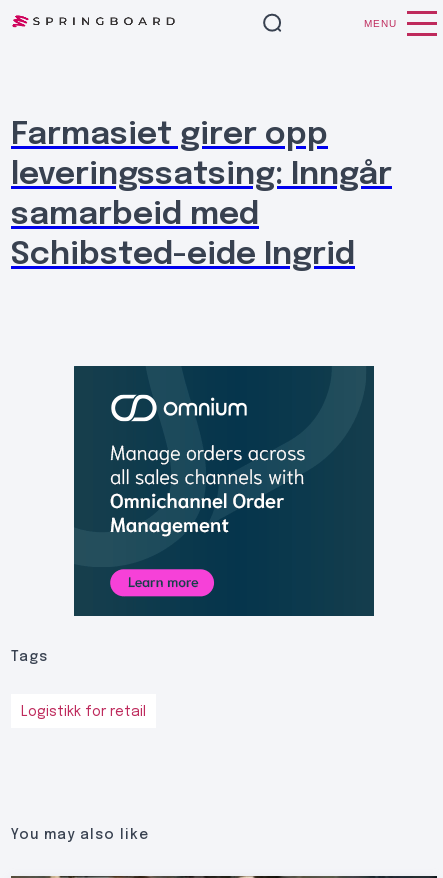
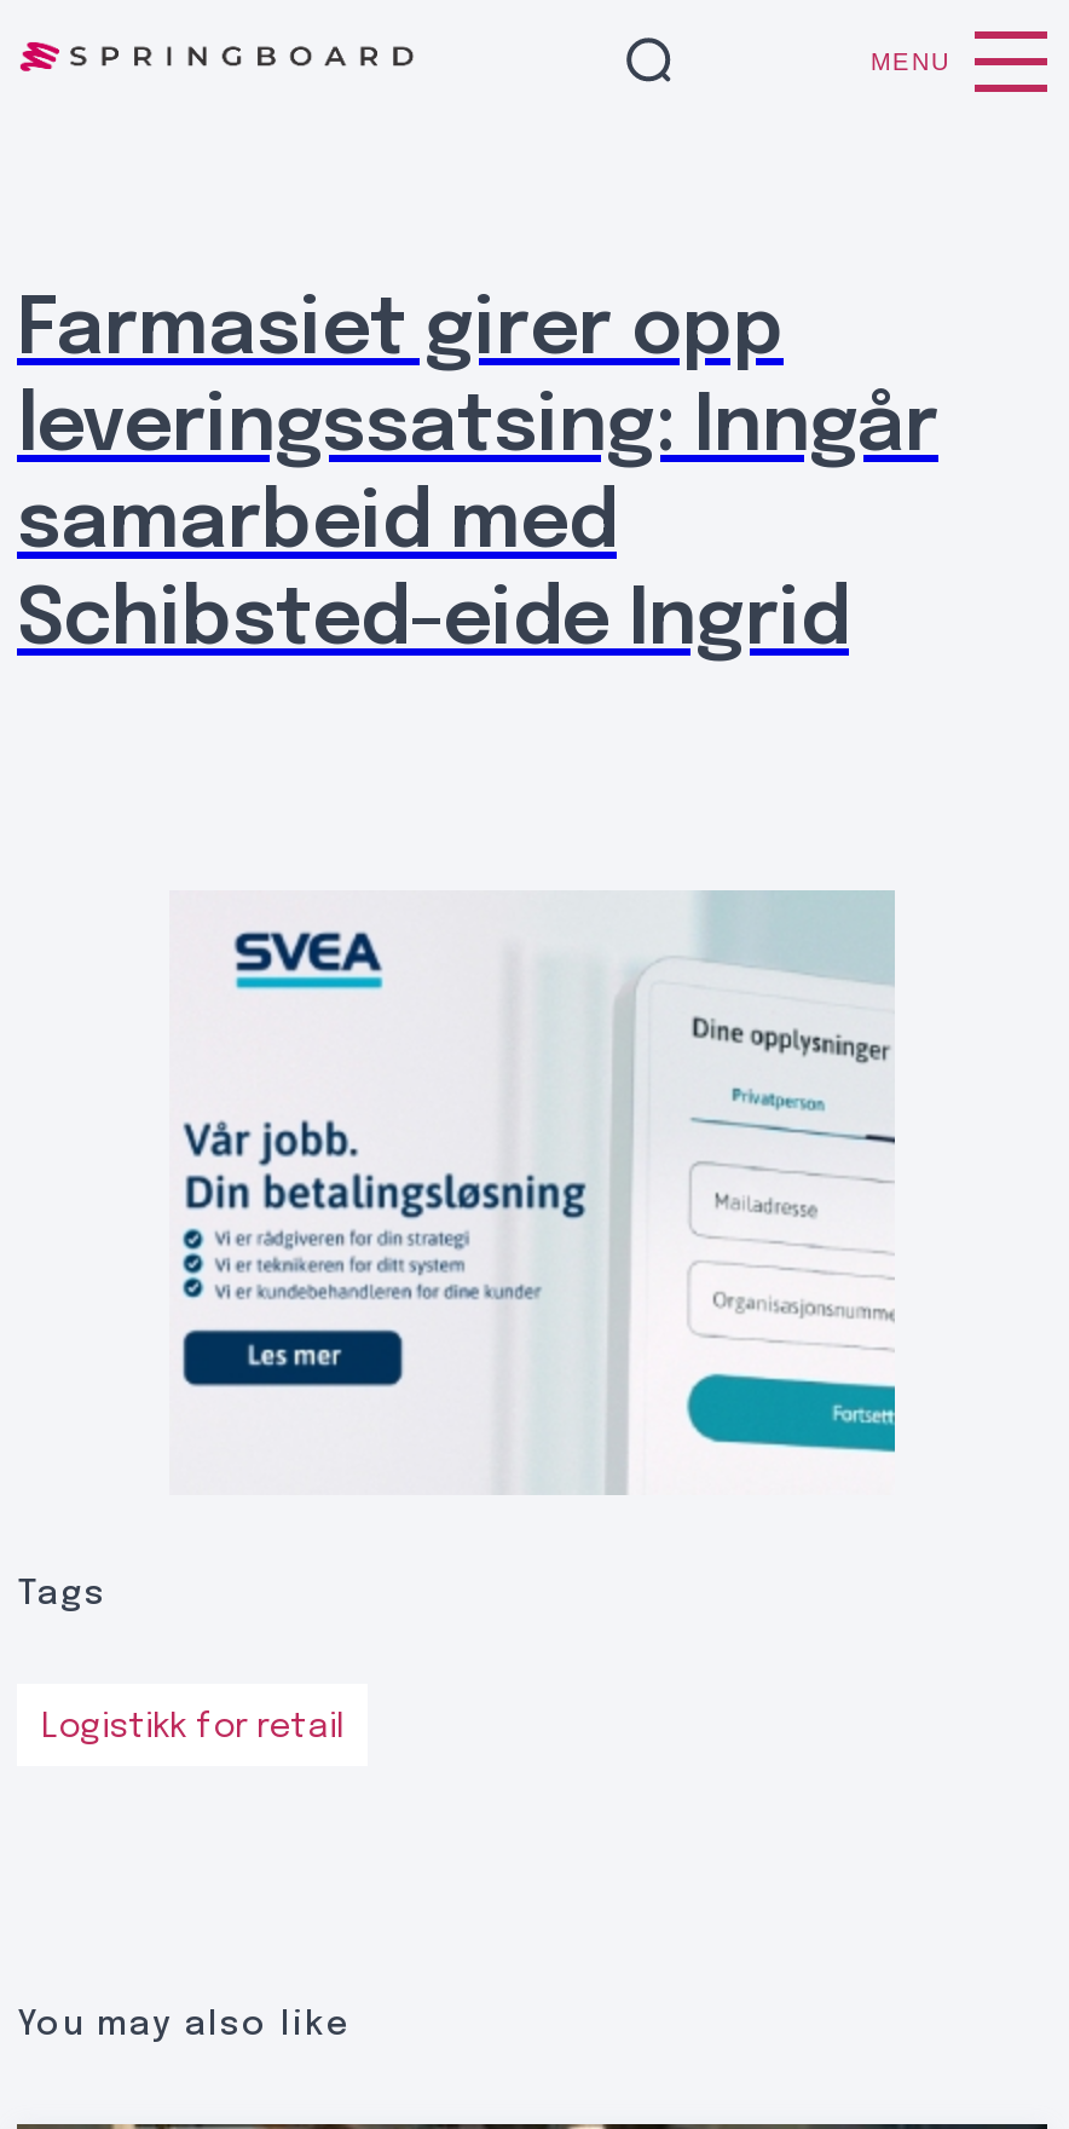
- [image]
+ [image]
